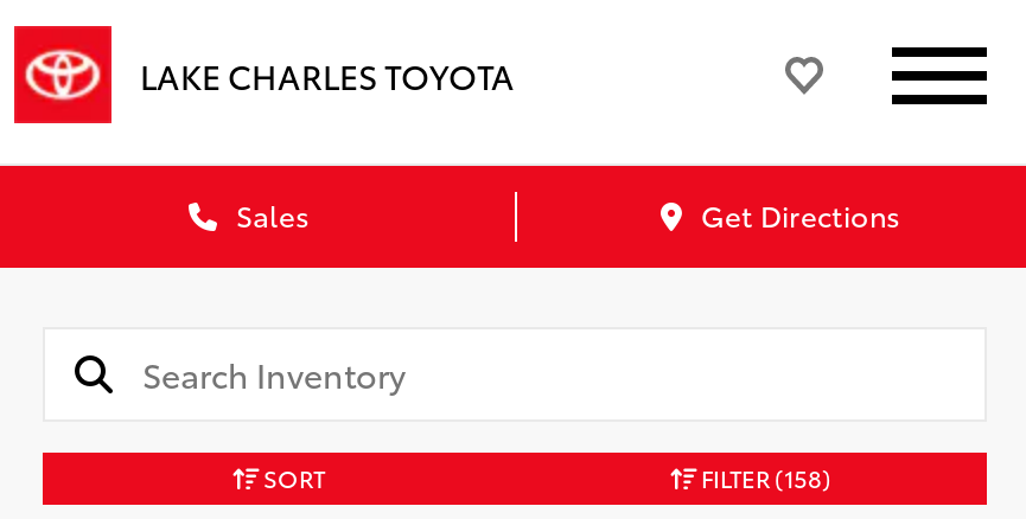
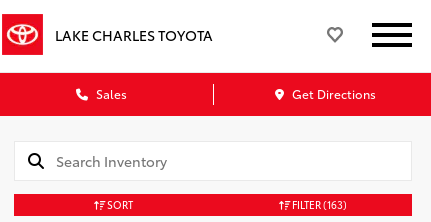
- FILTER (158)
+ FILTER (163)
